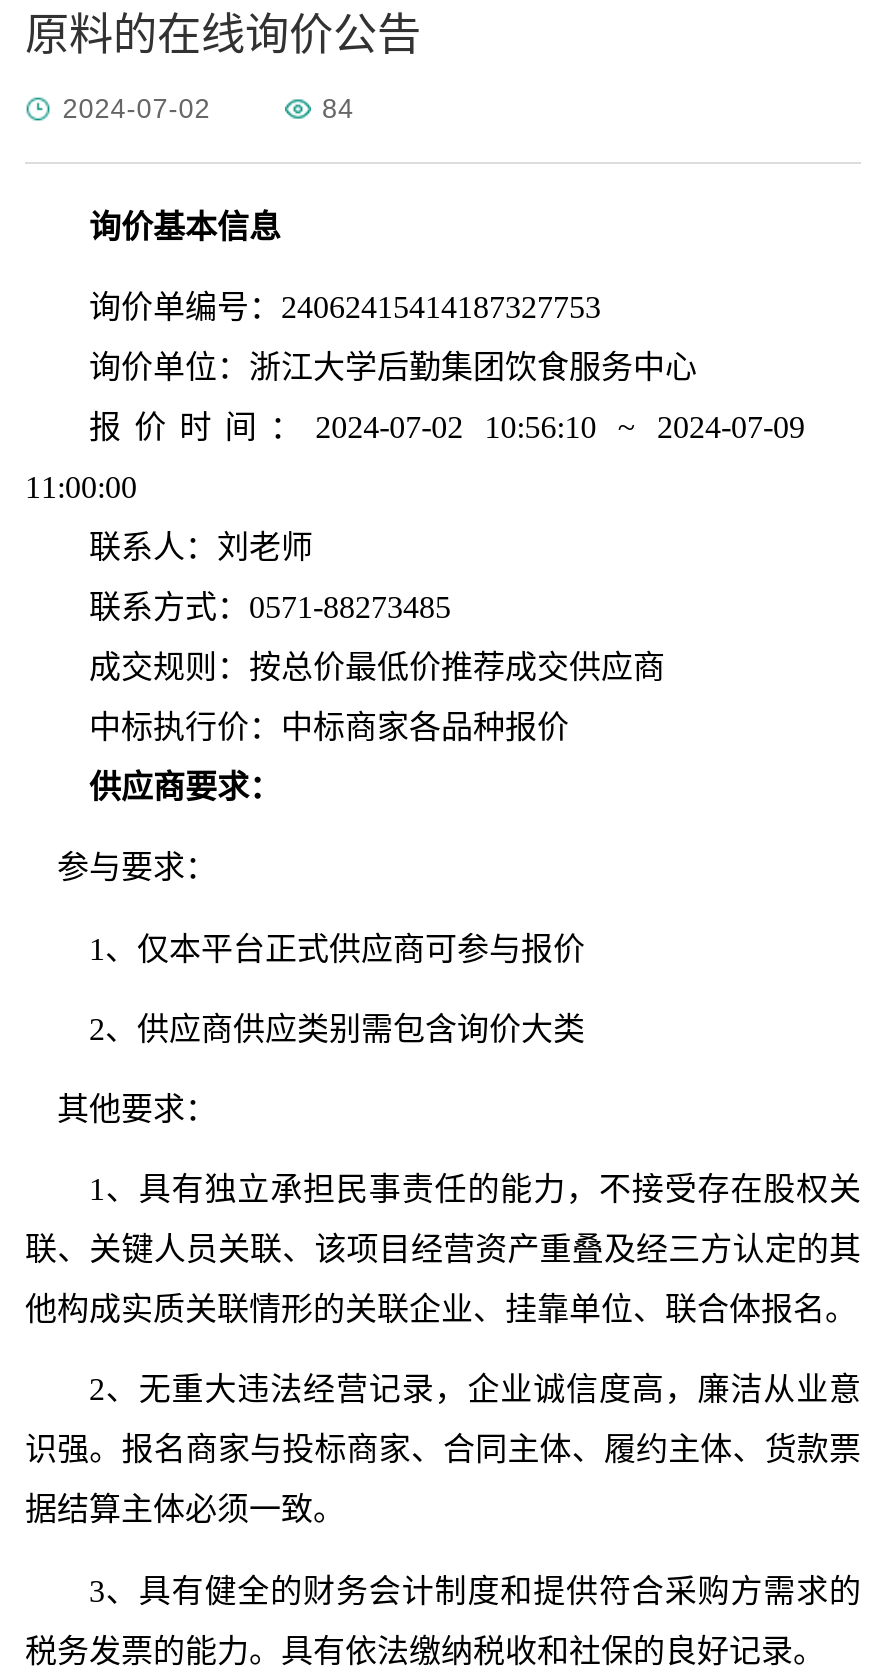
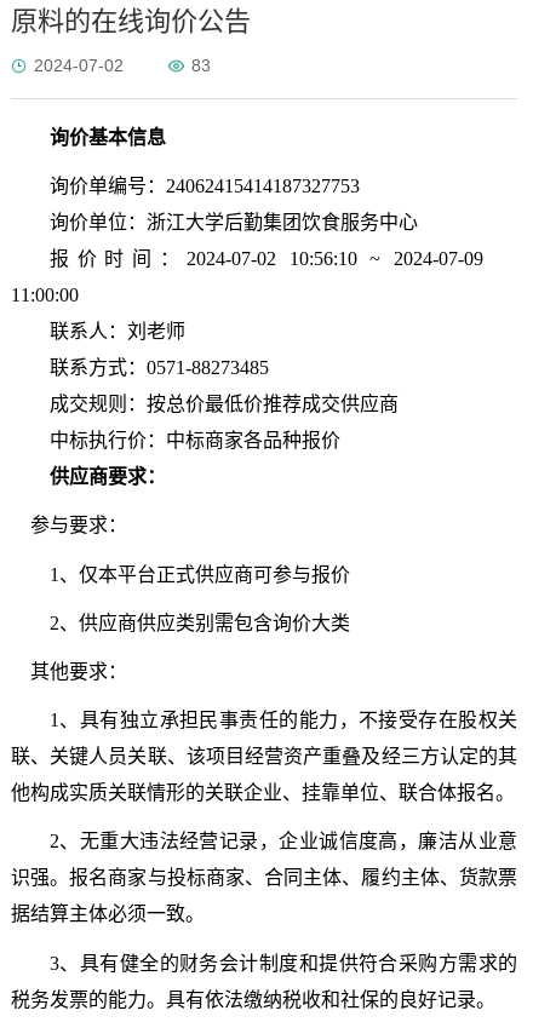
- 84
+ 83
